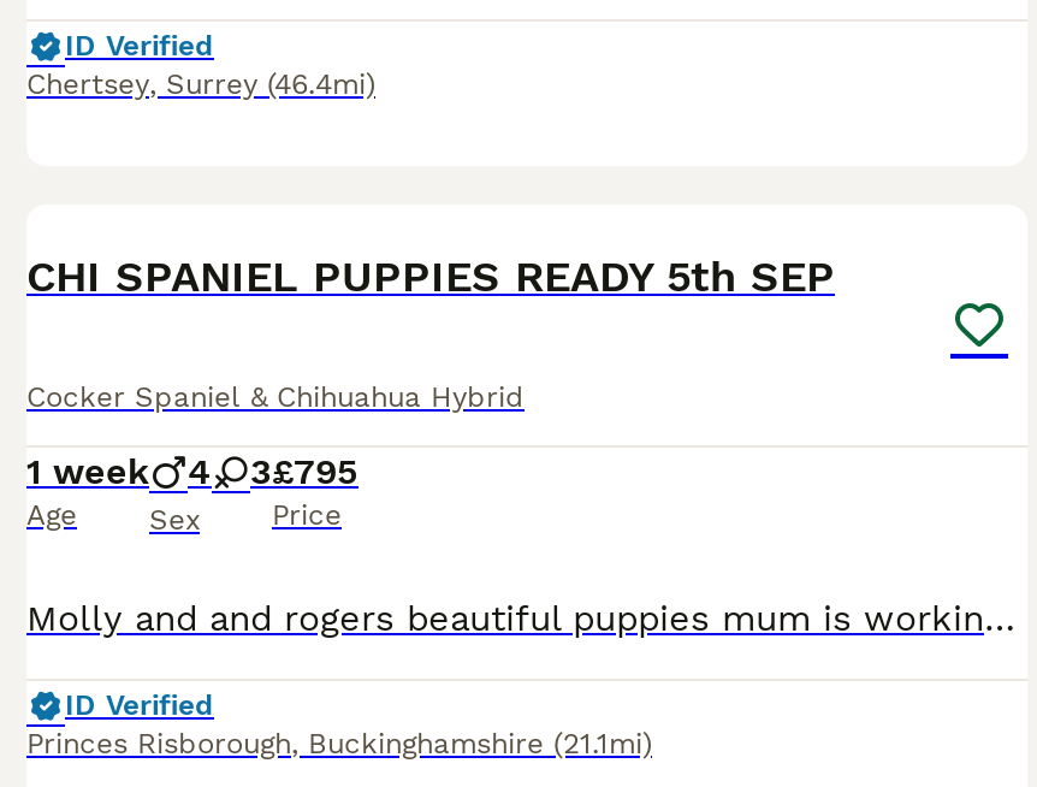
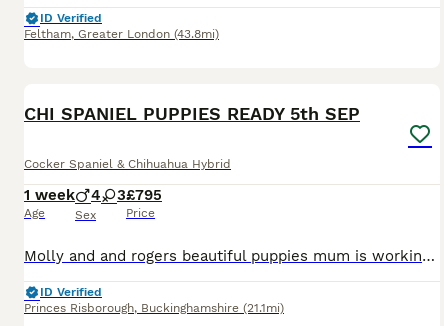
- Chertsey, Surrey (46.4mi)
+ Feltham, Greater London (43.8mi)
